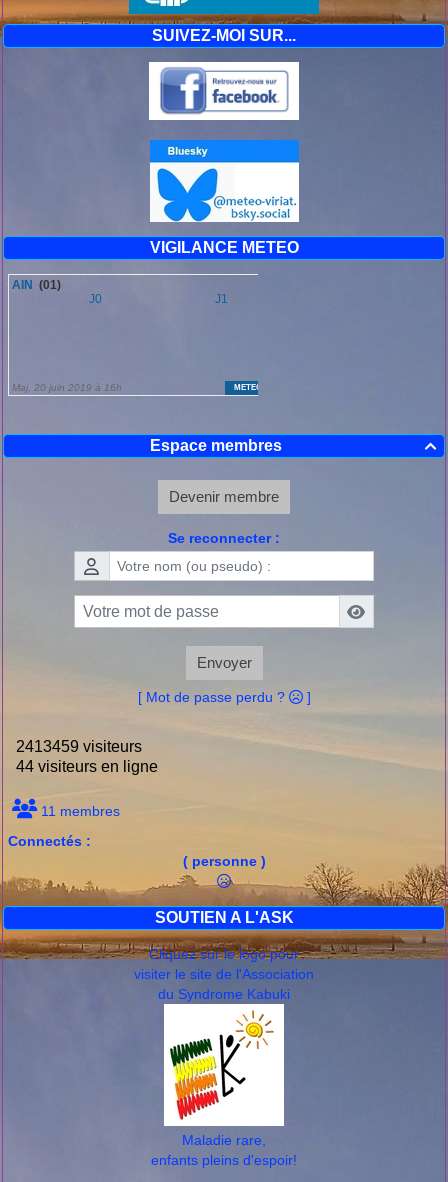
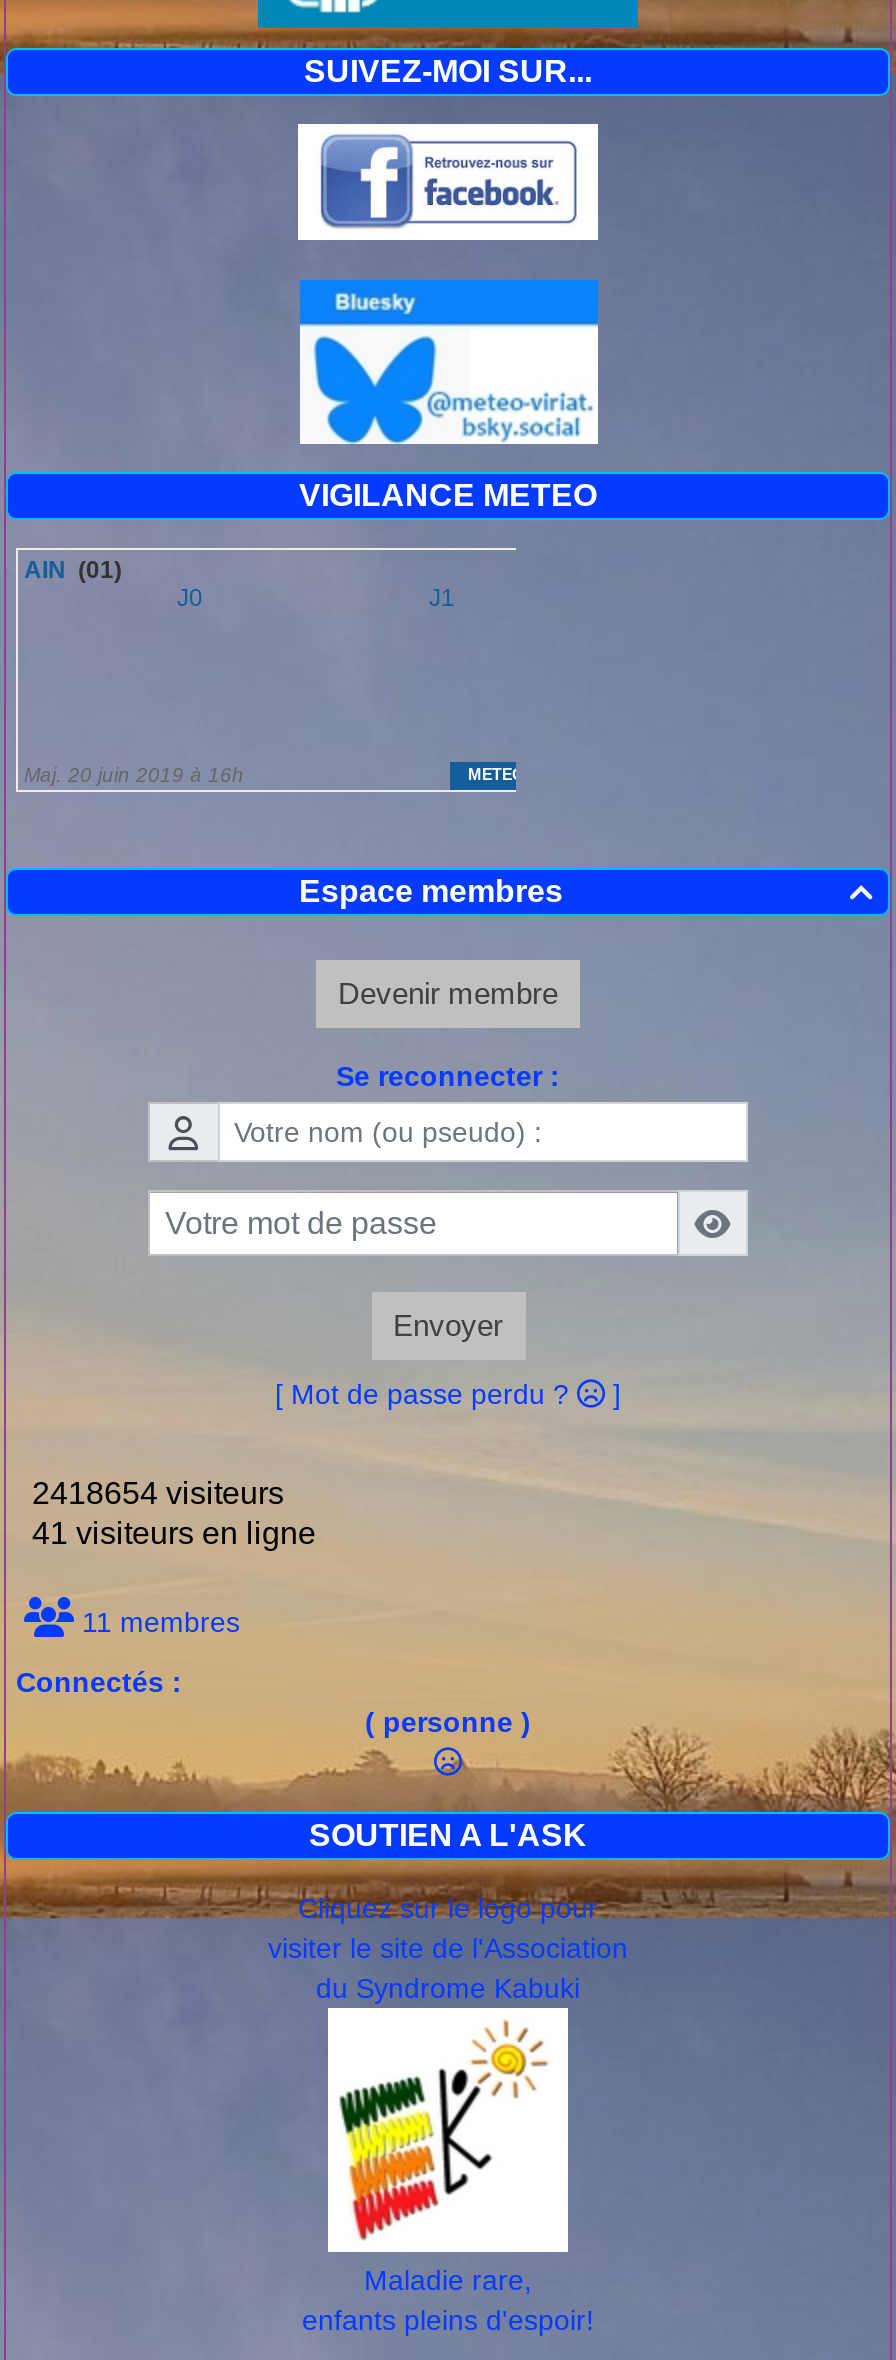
- 2413459 visiteurs
+ 2418654 visiteurs

- 44 visiteurs en ligne
+ 41 visiteurs en ligne
